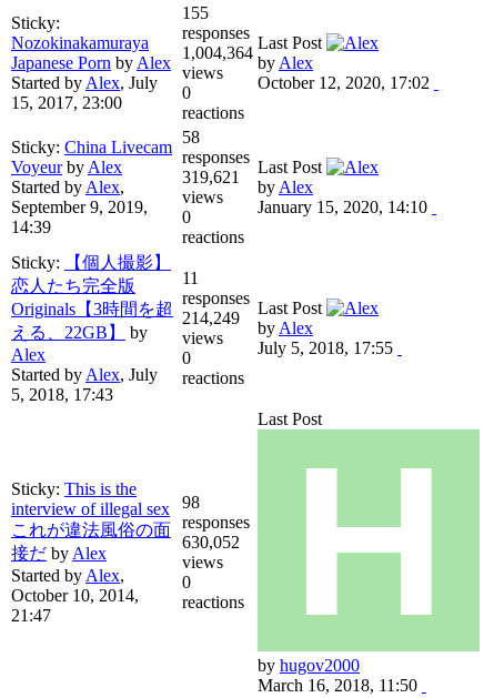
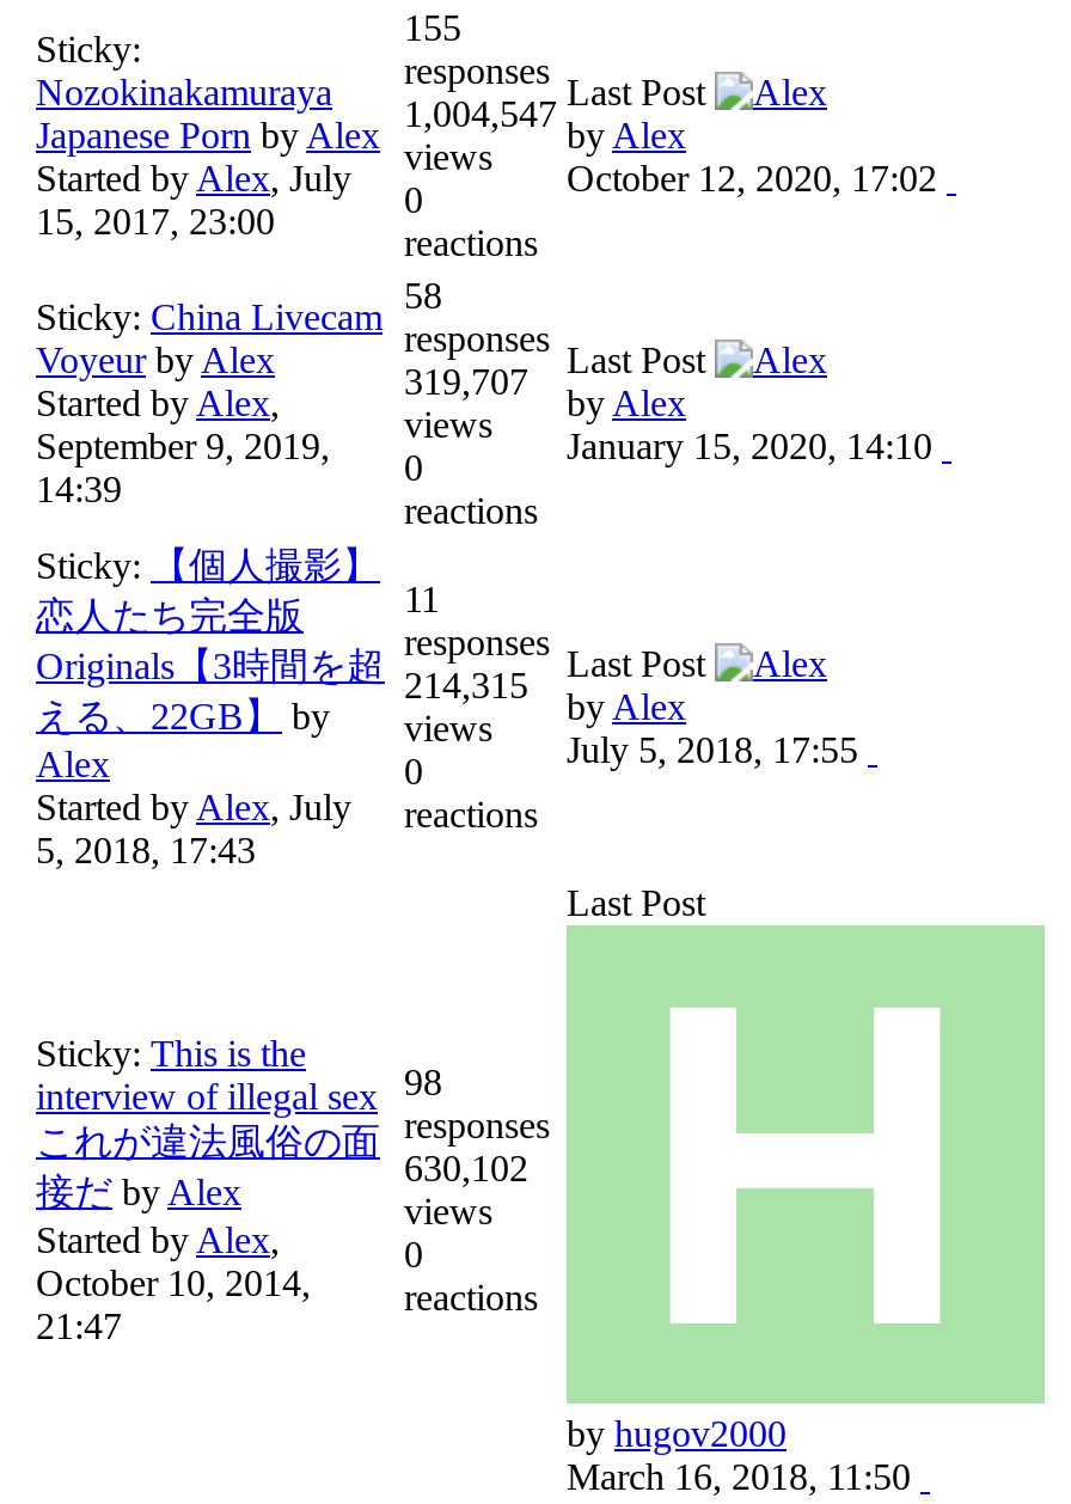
- 1,004,364
+ 1,004,547

- 319,621
+ 319,707

- Originals【3時間を超 214,249
+ Originals【3時間を超 214,315

- 630,052
+ 630,102
